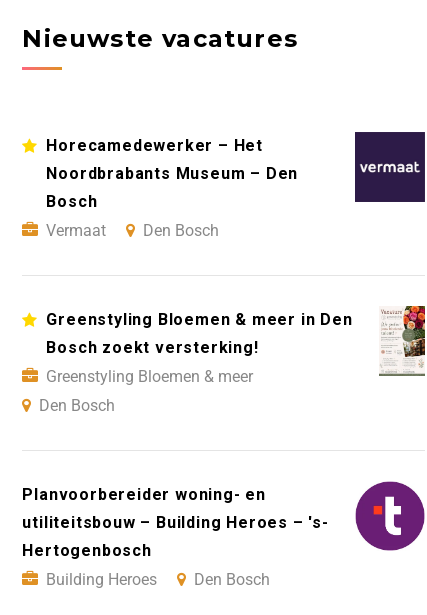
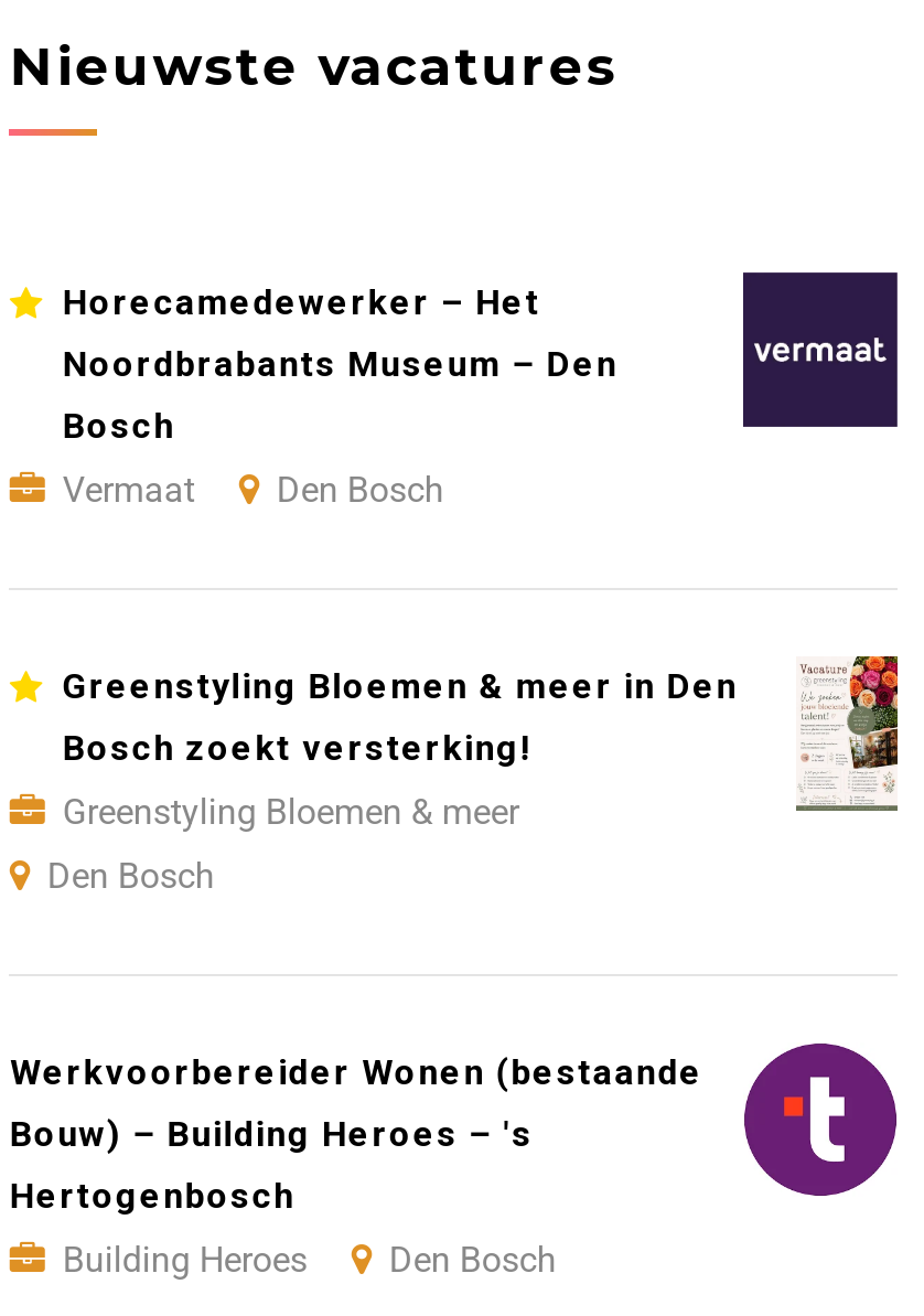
- Planvoorbereider woning- en
+ Werkvoorbereider Wonen (bestaande

- utiliteitsbouw – Building Heroes – 's-
+ Bouw) – Building Heroes – 's
